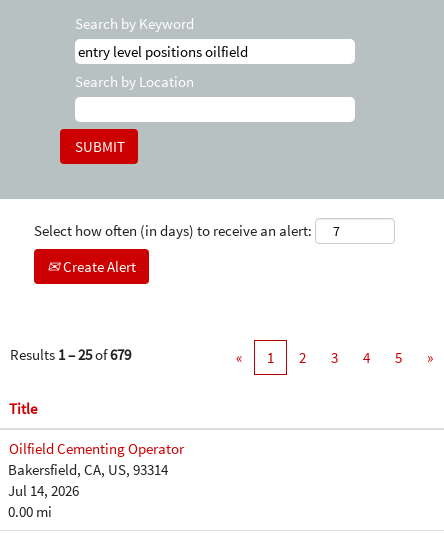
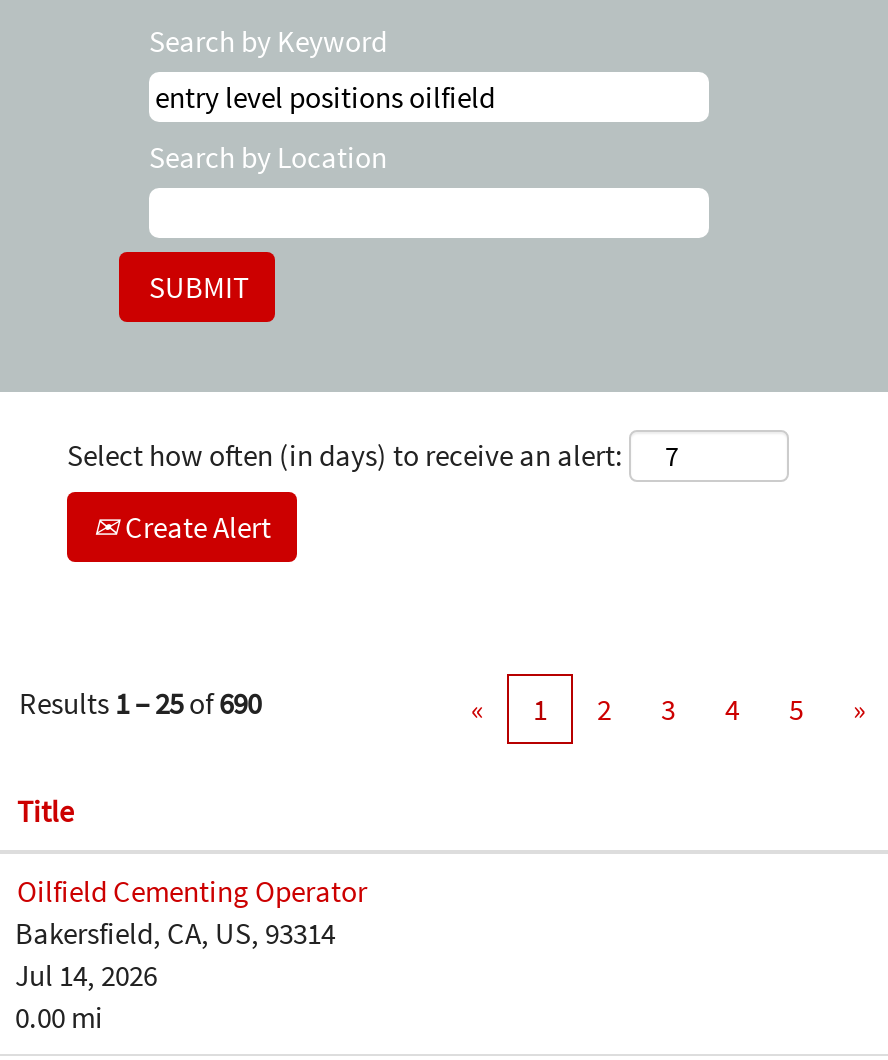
- Results 1 – 25of679
+ Results 1 – 25of690
